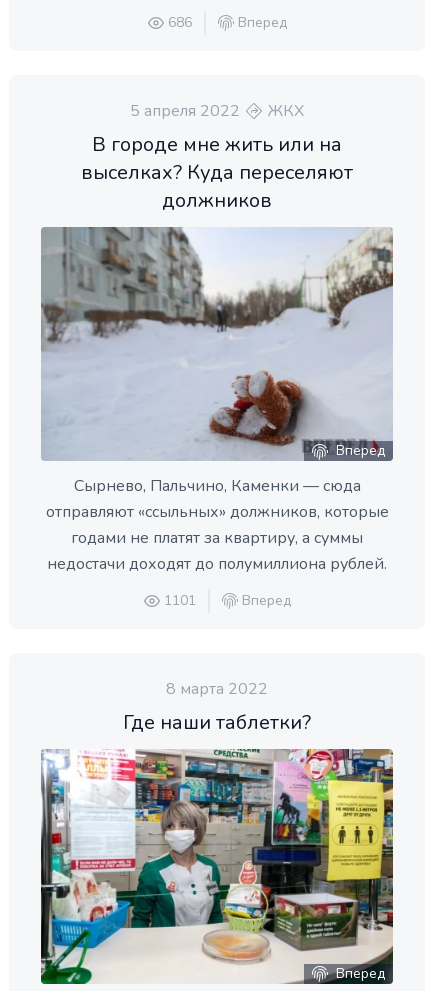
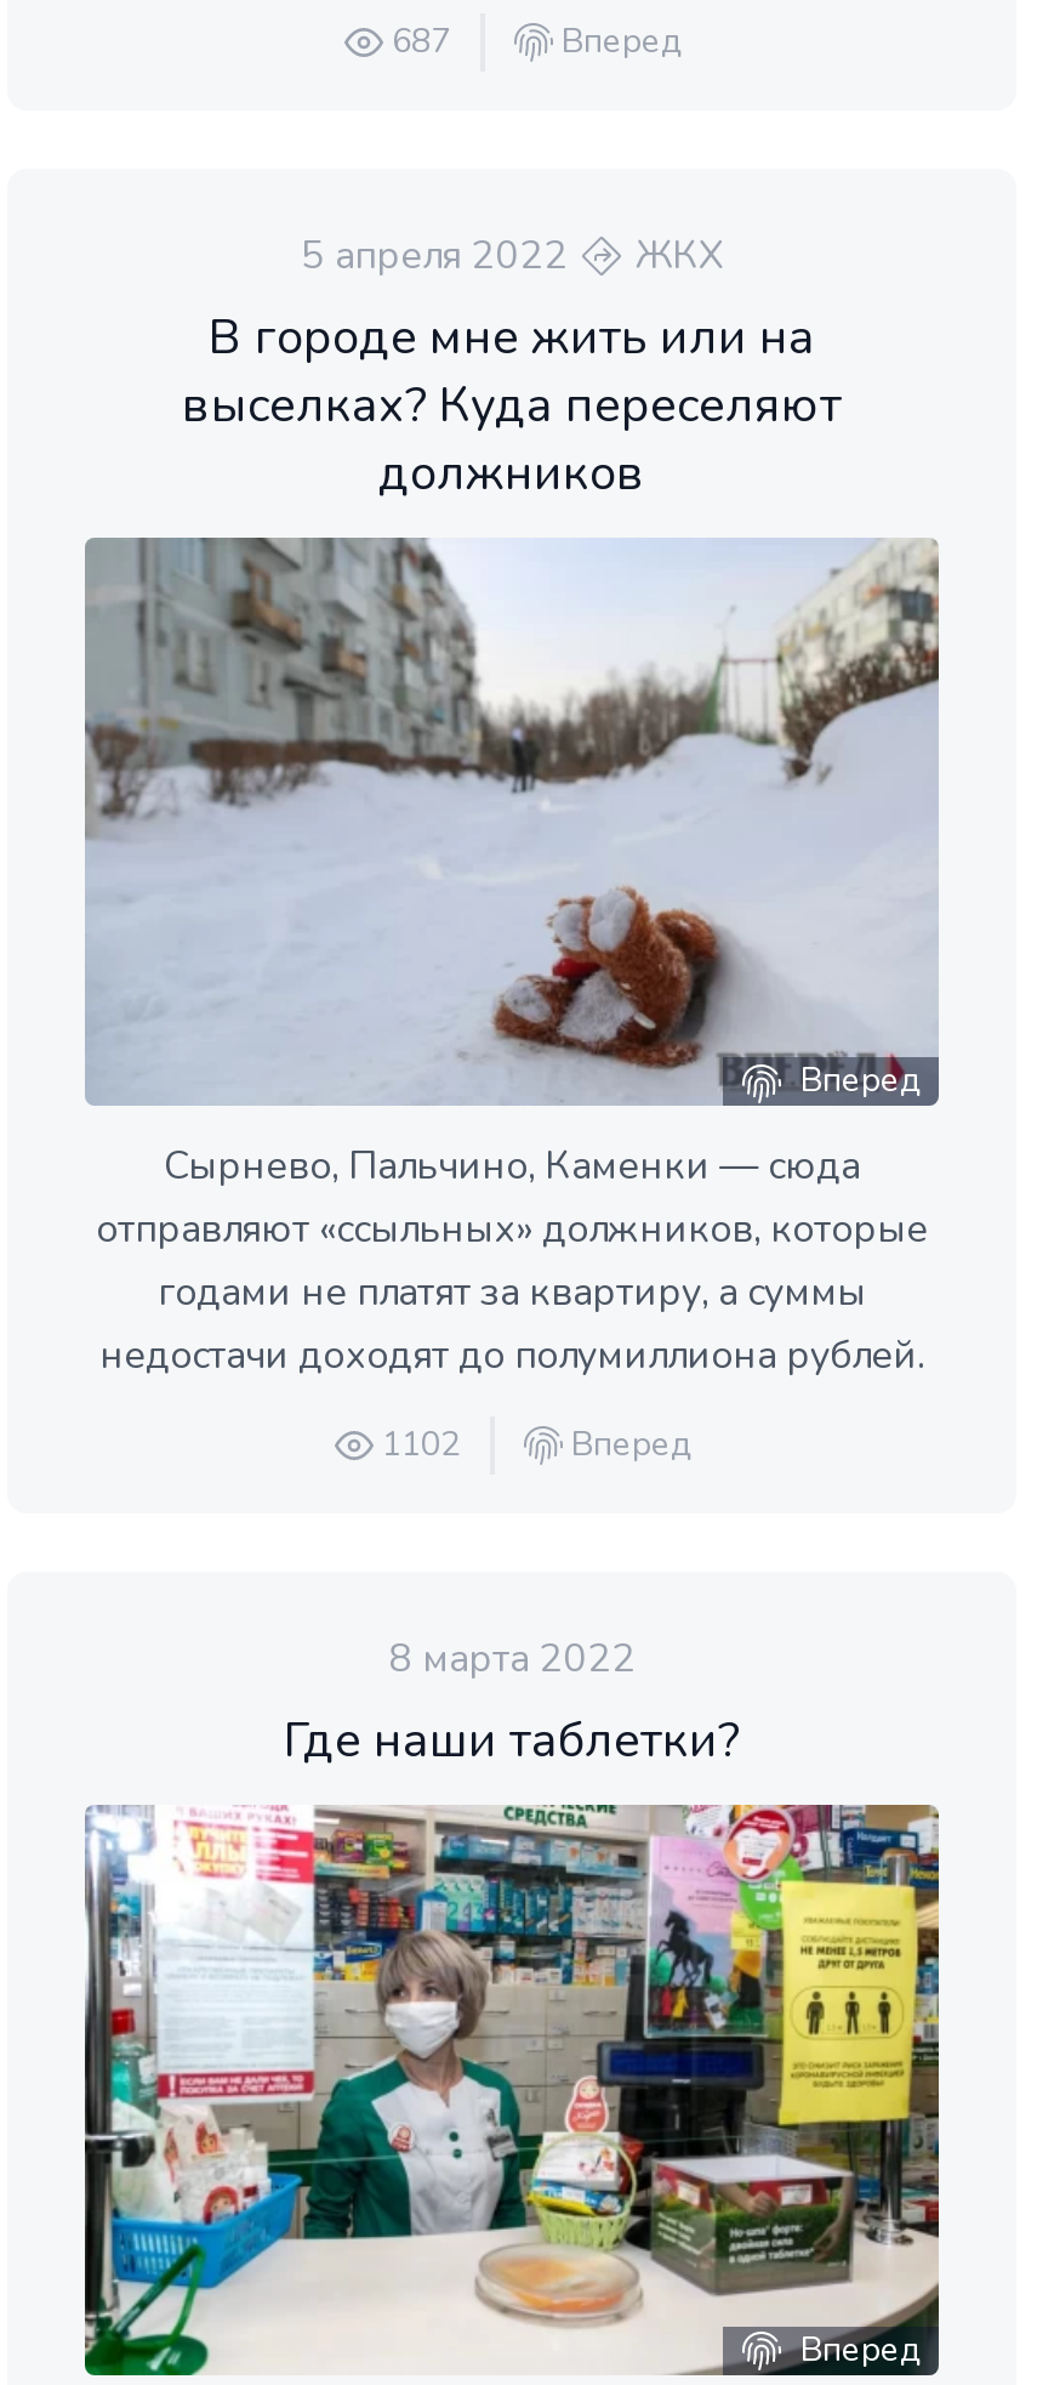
- 686
+ 687

- 1101
+ 1102
